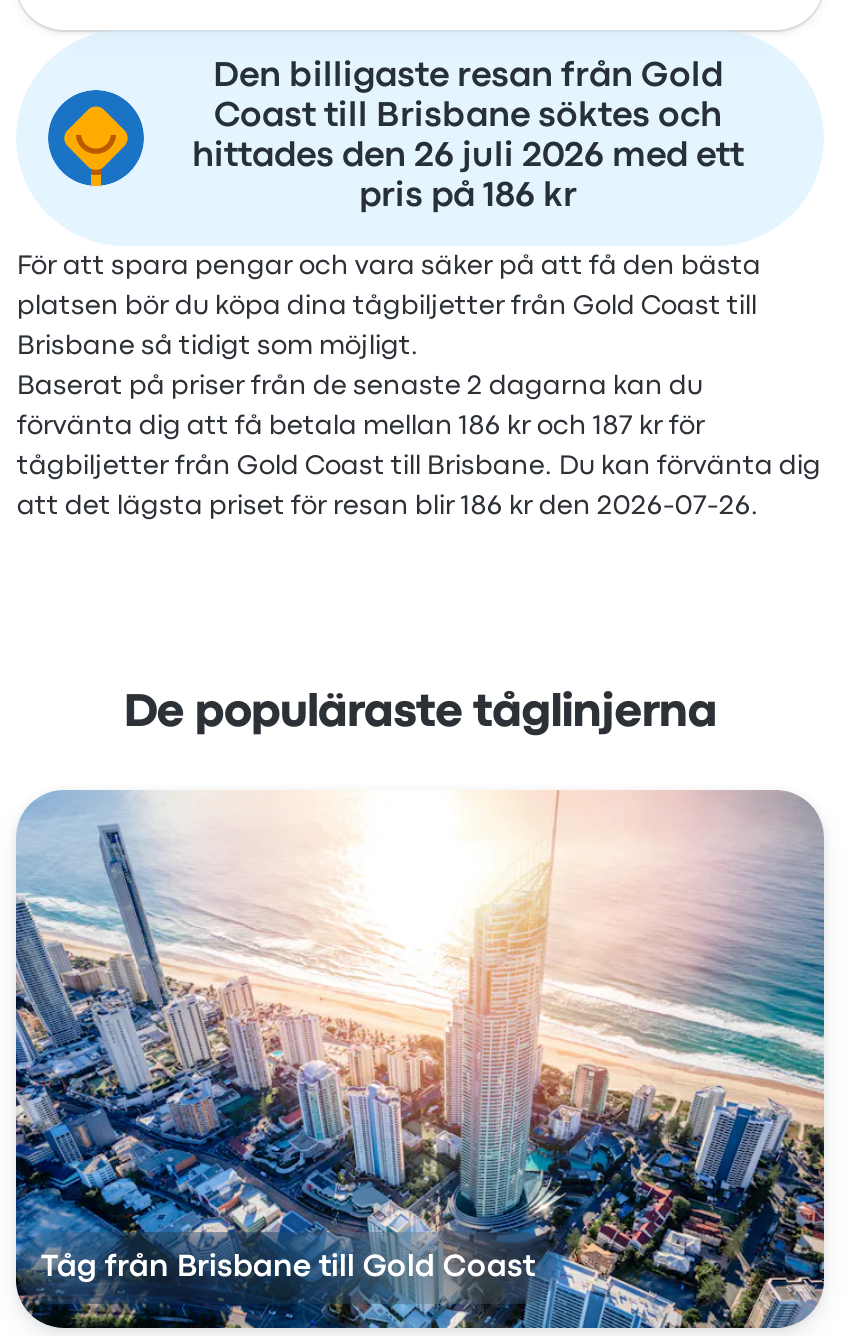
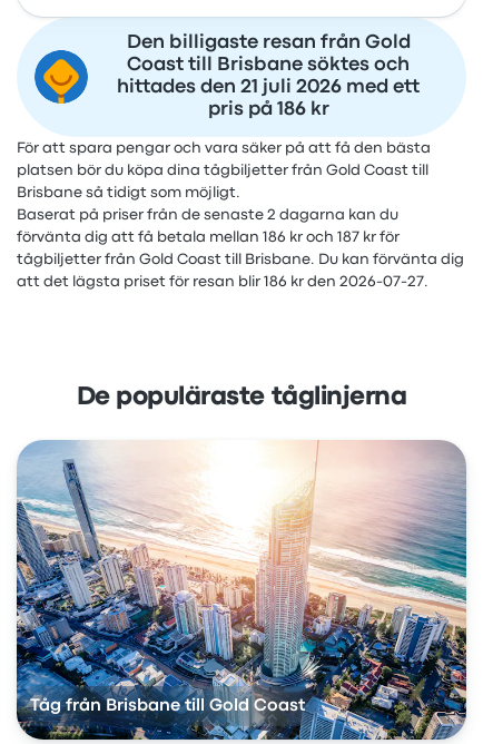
- hittades den 26 juli 2026 med ett
+ hittades den 21 juli 2026 med ett

- att det lägsta priset för resan blir 186 kr den 2026-07-26.
+ att det lägsta priset för resan blir 186 kr den 2026-07-27.
